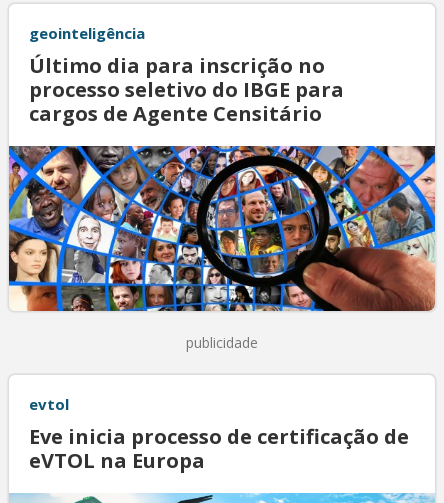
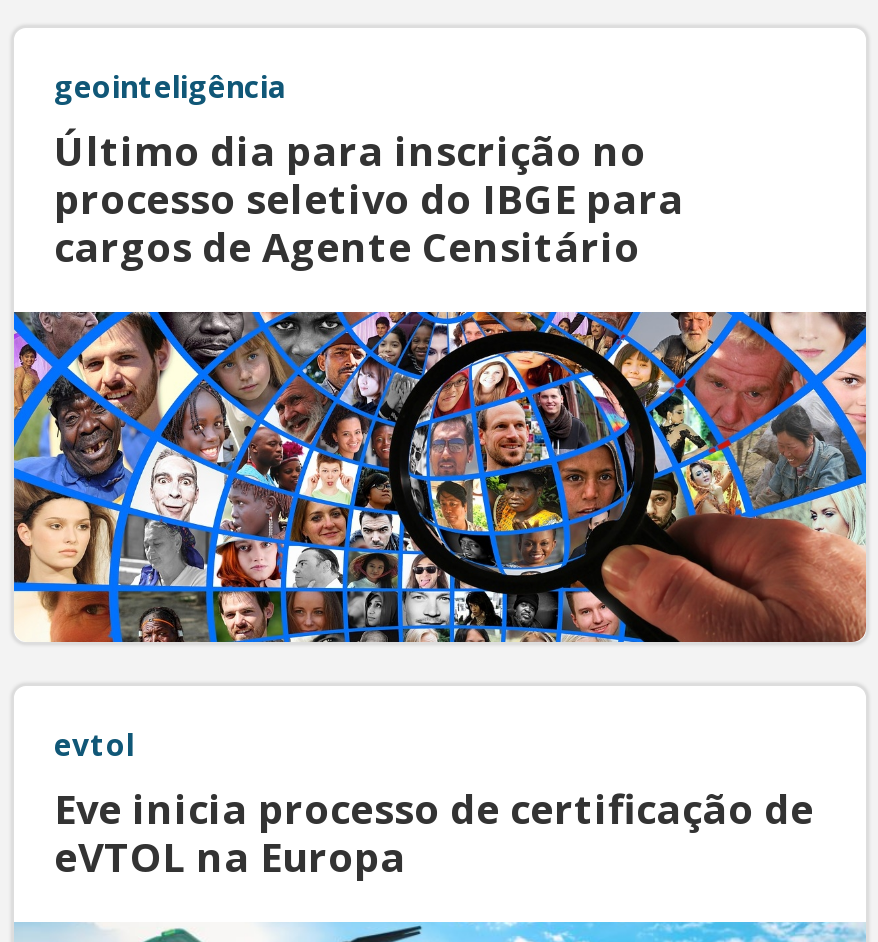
- publicidade
